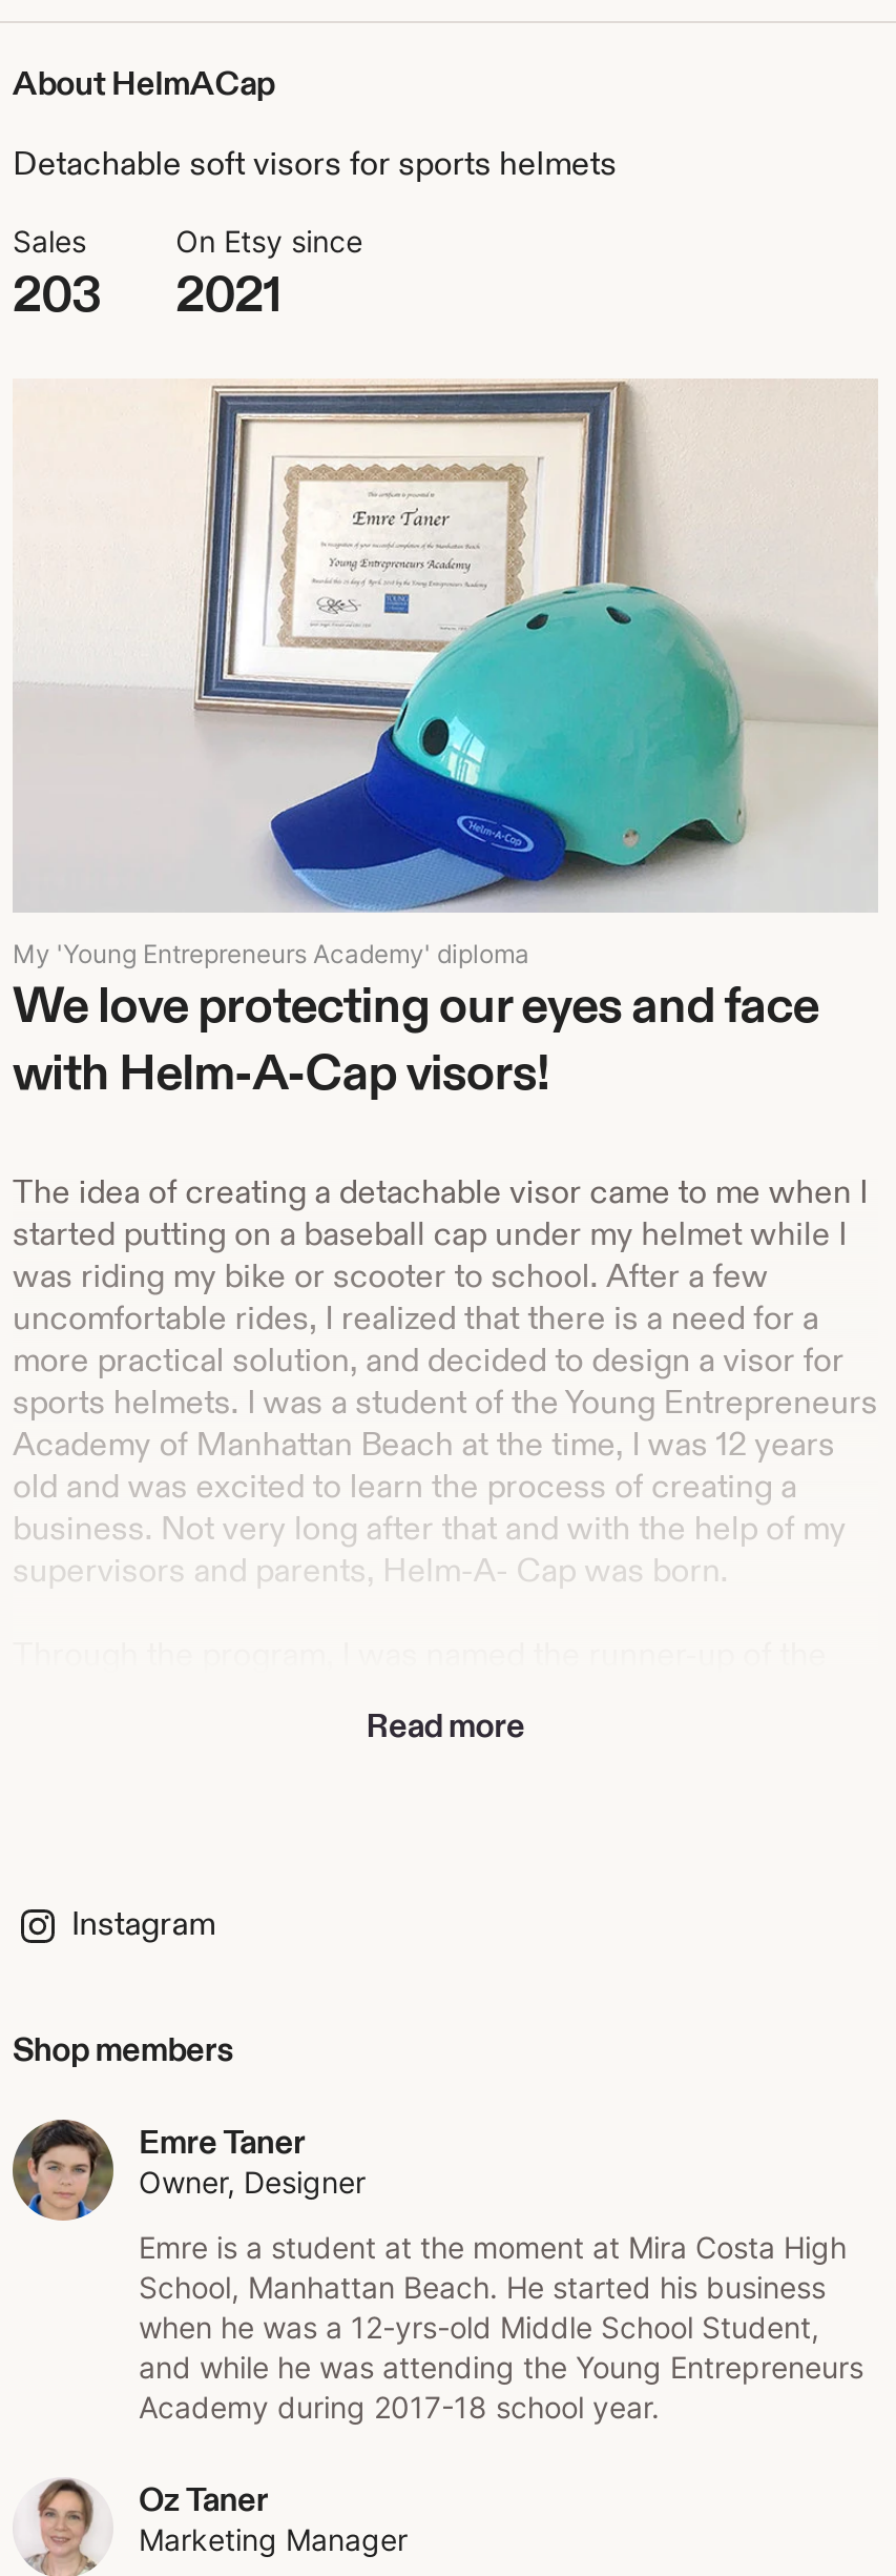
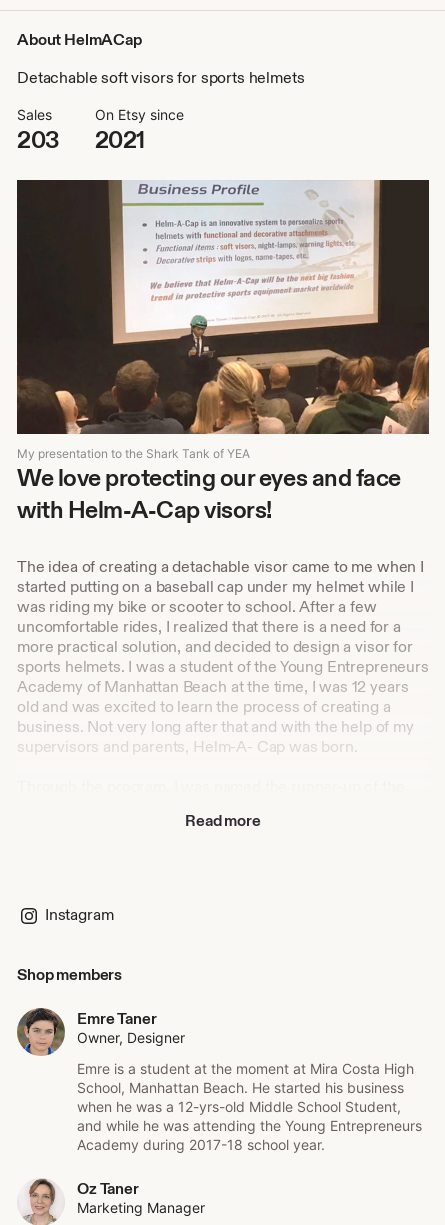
- [image]
- My 'Young Entrepreneurs Academy' diploma
+ [image]
+ My presentation to the Shark Tank of YEA
